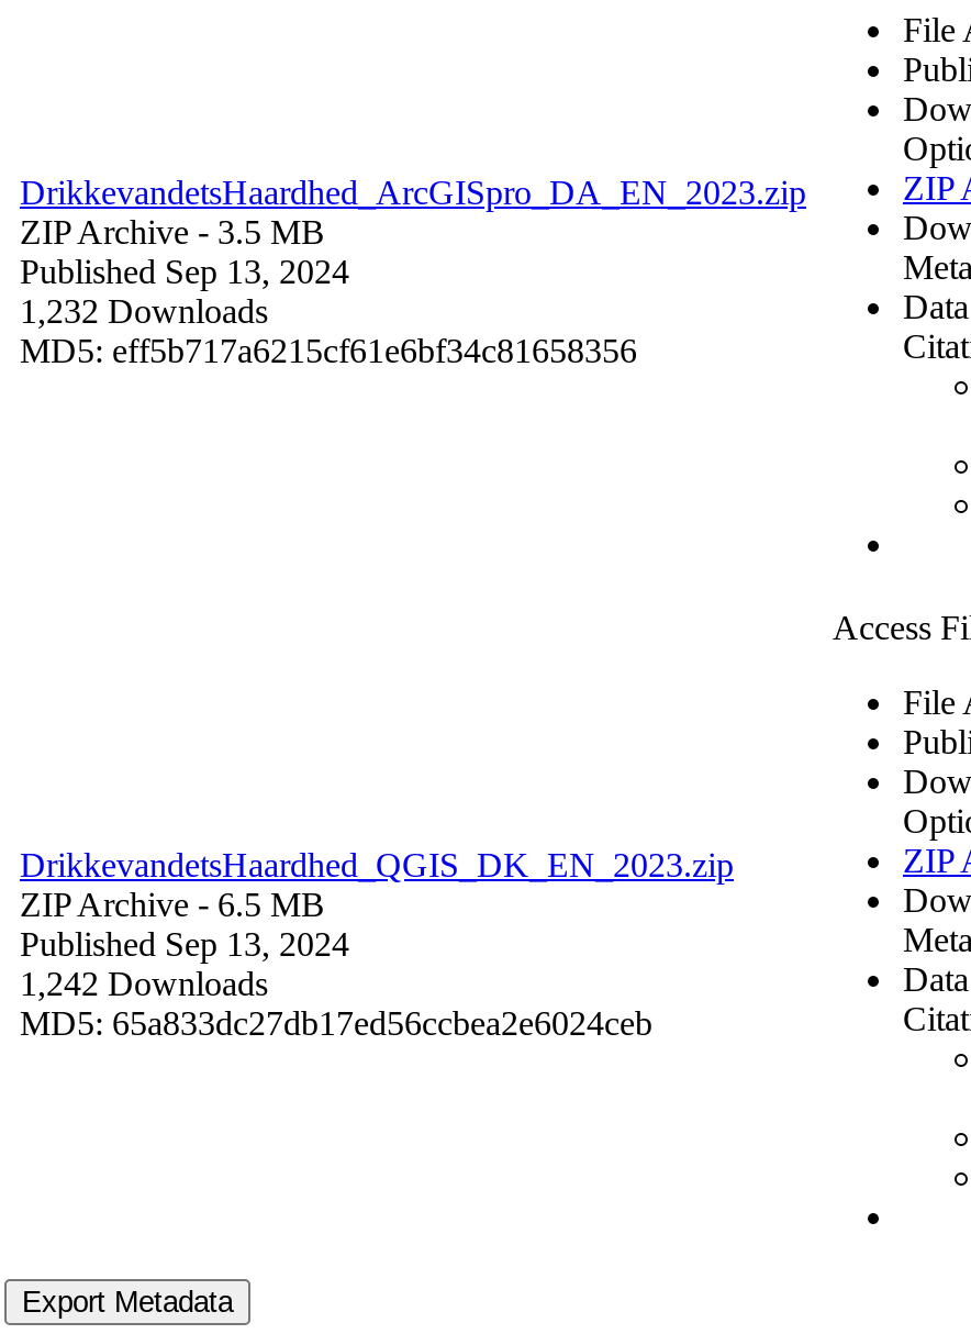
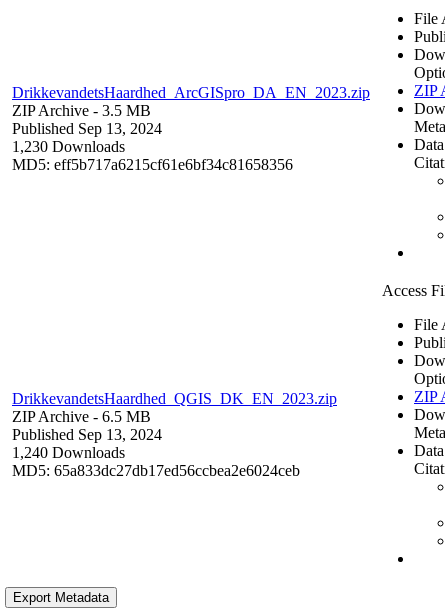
- 1,232 Downloads
+ 1,230 Downloads

- 1,242 Downloads
+ 1,240 Downloads
